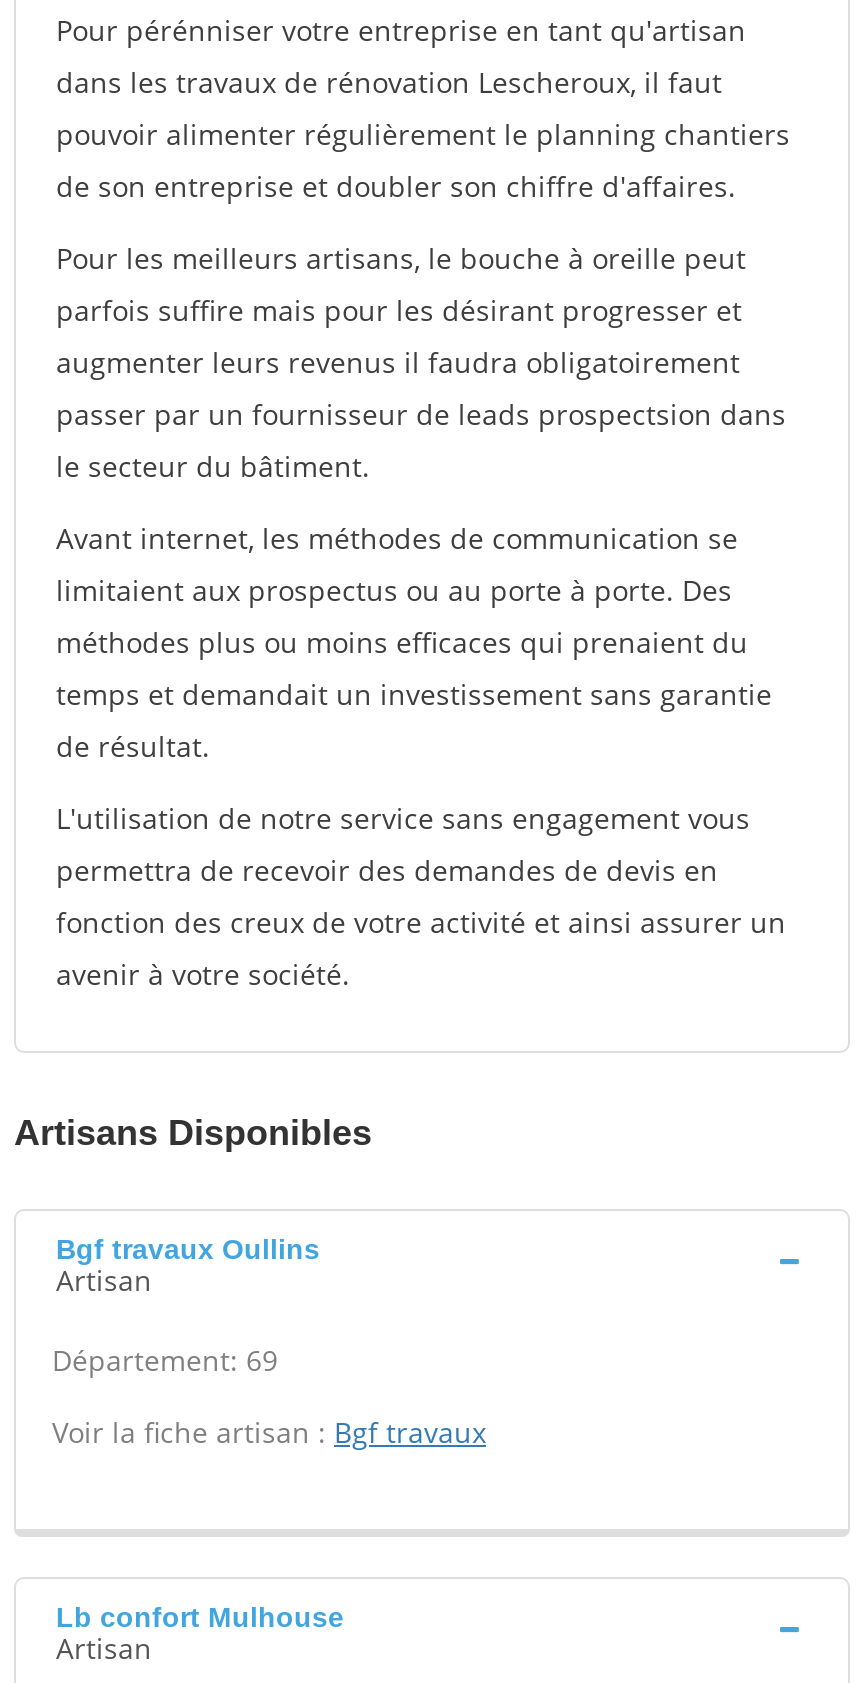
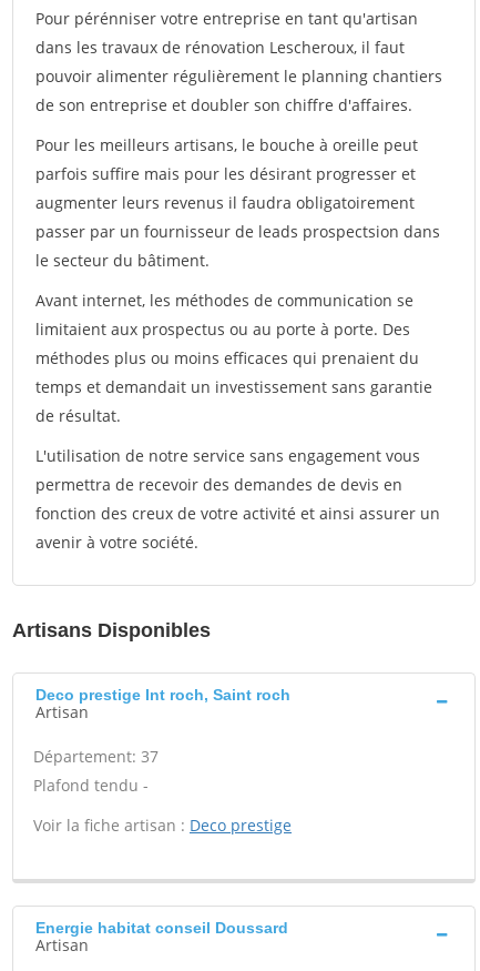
- Bgf travaux Oullins
+ Deco prestige Int roch, Saint roch

- Département: 69
+ Département: 37
+ Plafond tendu -

- Voir la fiche artisan : Bgf travaux
+ Voir la fiche artisan : Deco prestige

- Lb confort Mulhouse
+ Energie habitat conseil Doussard
